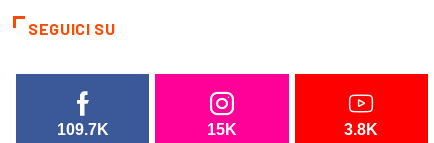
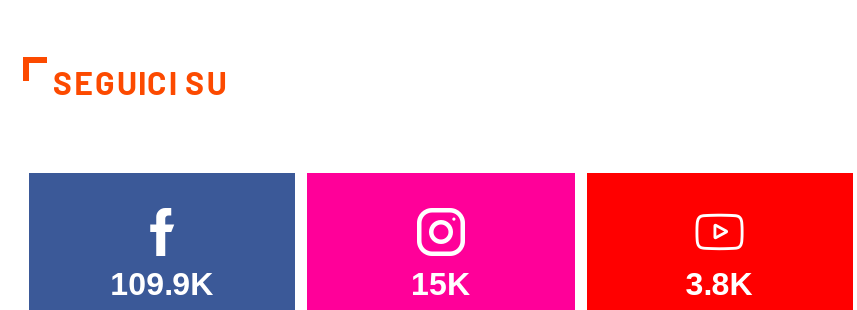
- 109.7K
+ 109.9K
